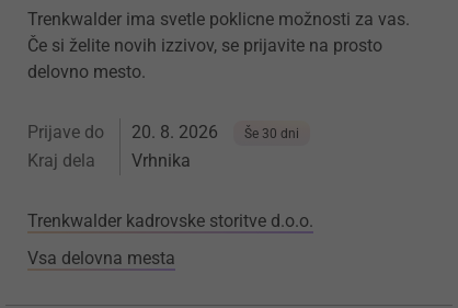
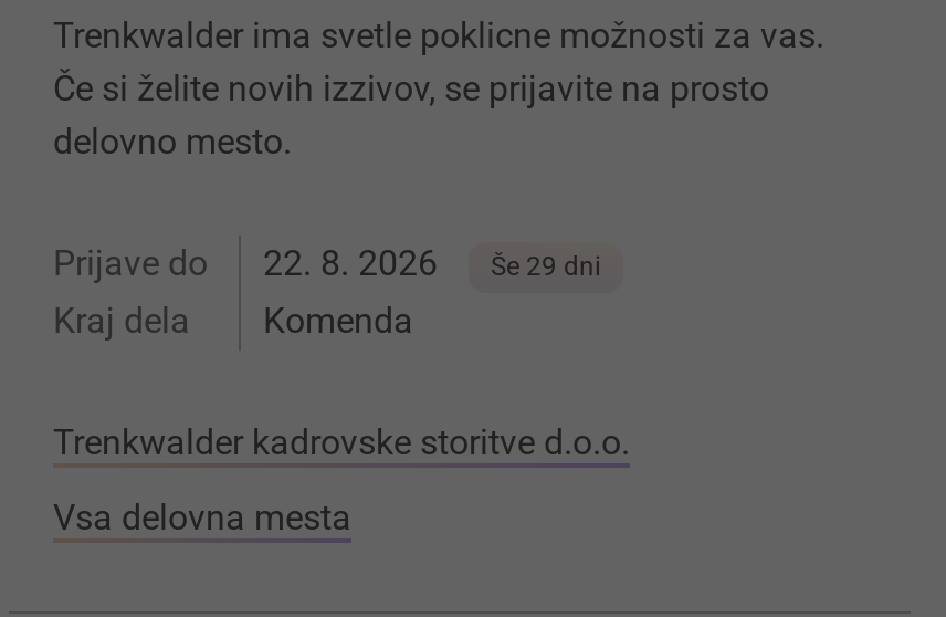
- 20. 8. 2026
+ 22. 8. 2026

- Še 30 dni
+ Še 29 dni

- Vrhnika
+ Komenda
